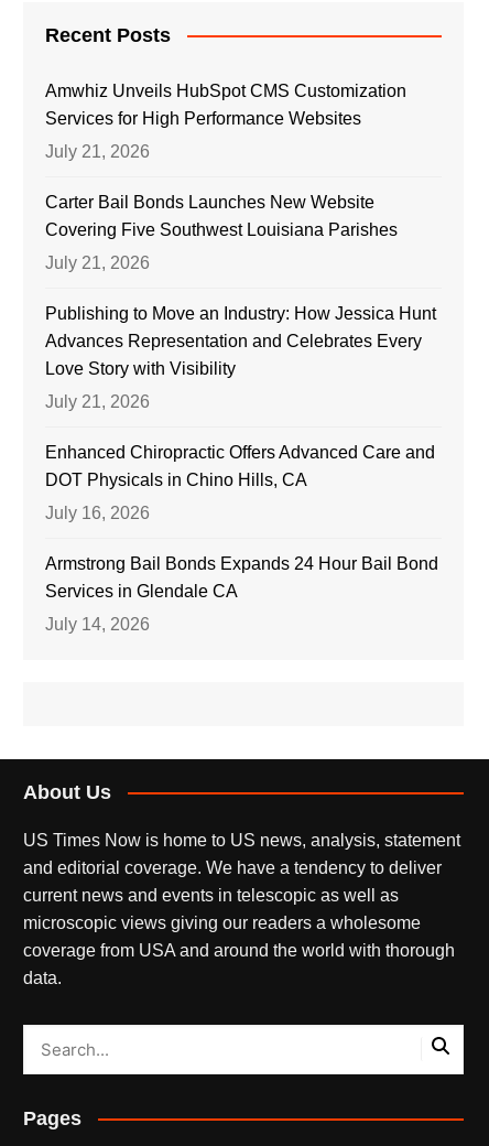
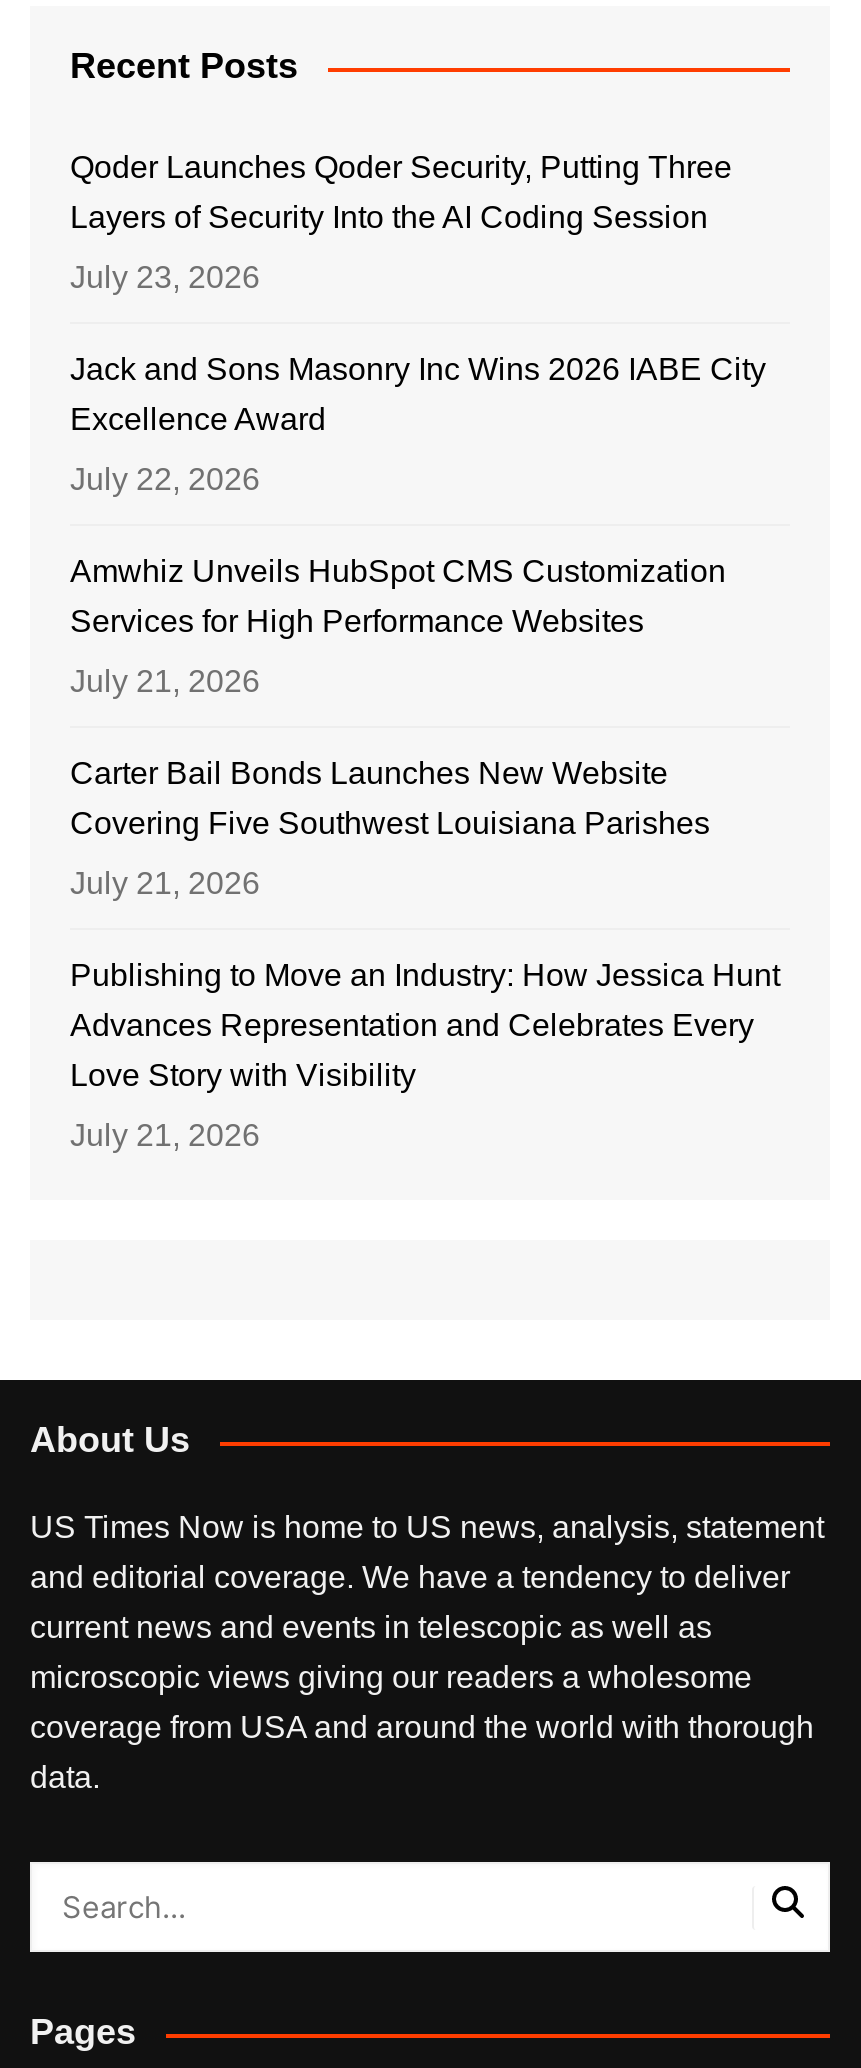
+ Qoder Launches Qoder Security, Putting Three
+ Layers of Security Into the AI Coding Session
+ July 23, 2026
+ Jack and Sons Masonry Inc Wins 2026 IABE City
+ Excellence Award
+ July 22, 2026

moved down: Amwhiz Unveils HubSpot CMS Customization | Services for High Performance Websites | July 21, 2026 | ... | Love Story with Visibility | July 21, 2026

- Enhanced Chiropractic Offers Advanced Care and
- DOT Physicals in Chino Hills, CA
- July 16, 2026
- Armstrong Bail Bonds Expands 24 Hour Bail Bond
- Services in Glendale CA
- July 14, 2026
